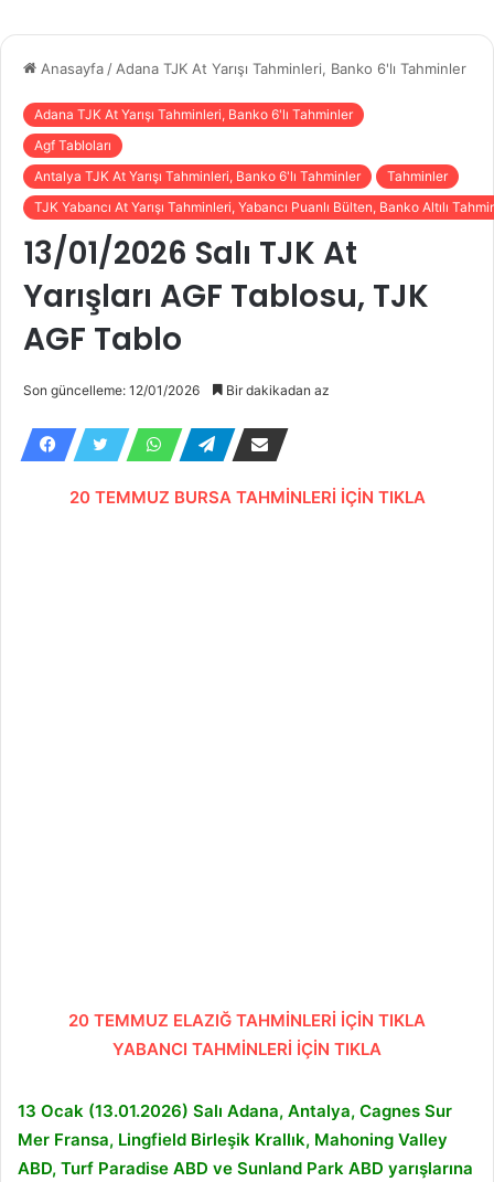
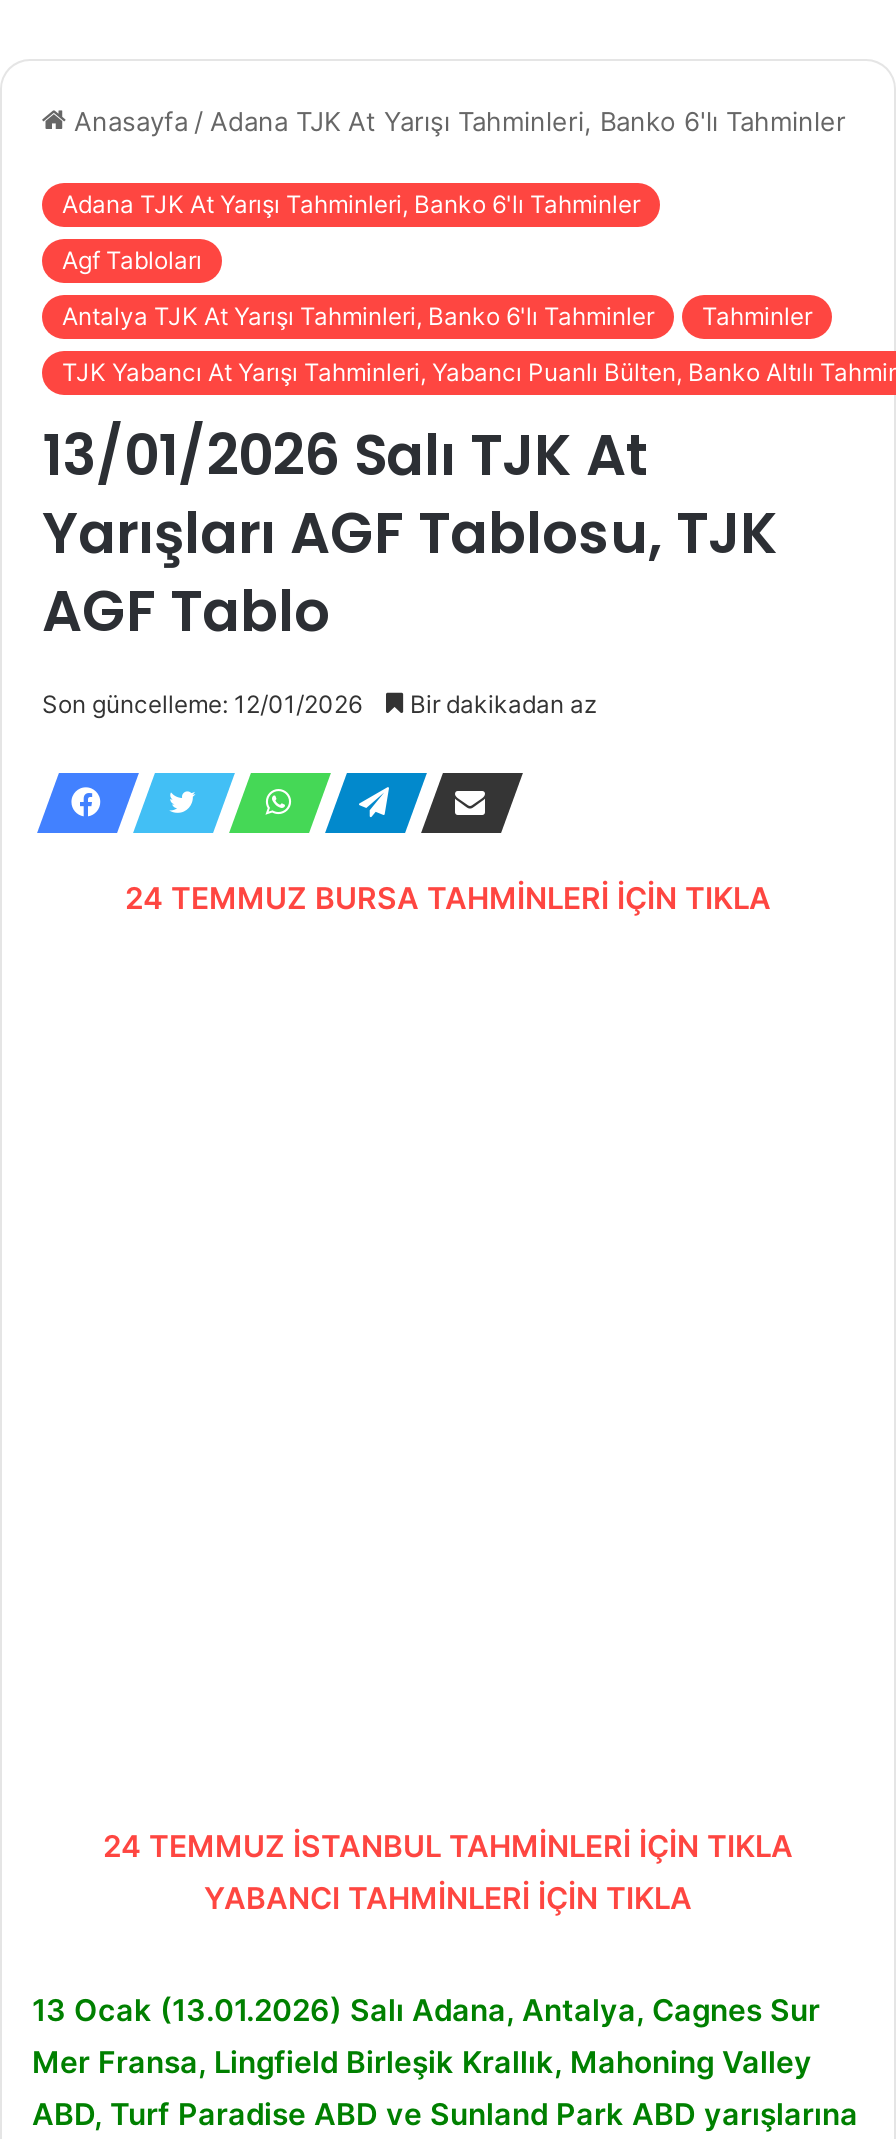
- 20 TEMMUZ BURSA TAHMİNLERİ İÇİN TIKLA
+ 24 TEMMUZ BURSA TAHMİNLERİ İÇİN TIKLA

- 20 TEMMUZ ELAZIĞ TAHMİNLERİ İÇİN TIKLA
+ 24 TEMMUZ İSTANBUL TAHMİNLERİ İÇİN TIKLA
